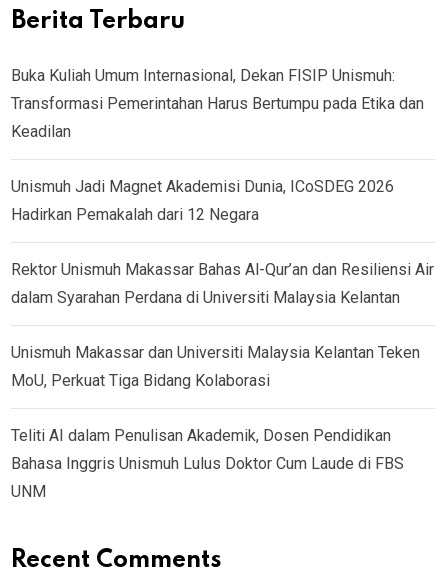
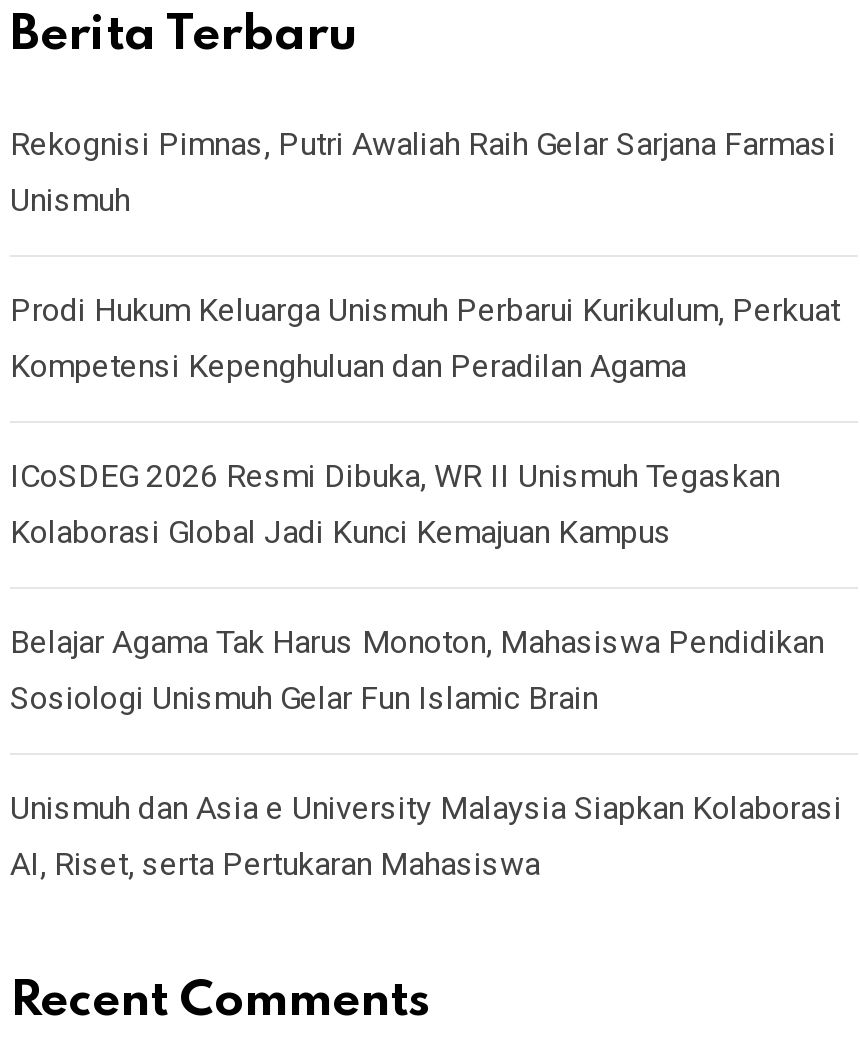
- Buka Kuliah Umum Internasional, Dekan FISIP Unismuh:
- Transformasi Pemerintahan Harus Bertumpu pada Etika dan
- Keadilan
- Unismuh Jadi Magnet Akademisi Dunia, ICoSDEG 2026
- Hadirkan Pemakalah dari 12 Negara
- Rektor Unismuh Makassar Bahas Al-Qur’an dan Resiliensi Air
- dalam Syarahan Perdana di Universiti Malaysia Kelantan
- Unismuh Makassar dan Universiti Malaysia Kelantan Teken
- MoU, Perkuat Tiga Bidang Kolaborasi
- Teliti AI dalam Penulisan Akademik, Dosen Pendidikan
- Bahasa Inggris Unismuh Lulus Doktor Cum Laude di FBS
- UNM
+ Rekognisi Pimnas, Putri Awaliah Raih Gelar Sarjana Farmasi
+ Unismuh
+ Prodi Hukum Keluarga Unismuh Perbarui Kurikulum, Perkuat
+ Kompetensi Kepenghuluan dan Peradilan Agama
+ ICoSDEG 2026 Resmi Dibuka, WR II Unismuh Tegaskan
+ Kolaborasi Global Jadi Kunci Kemajuan Kampus
+ Belajar Agama Tak Harus Monoton, Mahasiswa Pendidikan
+ Sosiologi Unismuh Gelar Fun Islamic Brain
+ Unismuh dan Asia e University Malaysia Siapkan Kolaborasi
+ AI, Riset, serta Pertukaran Mahasiswa
